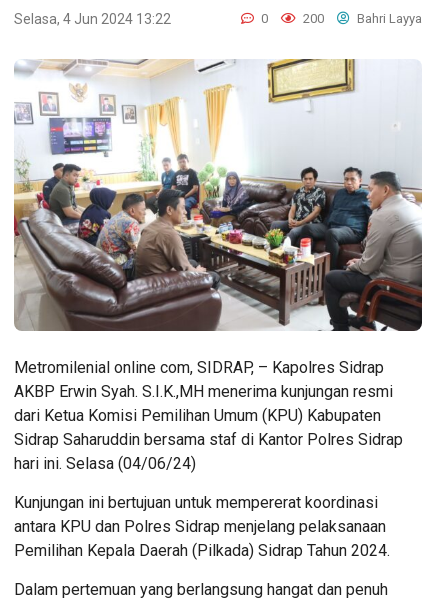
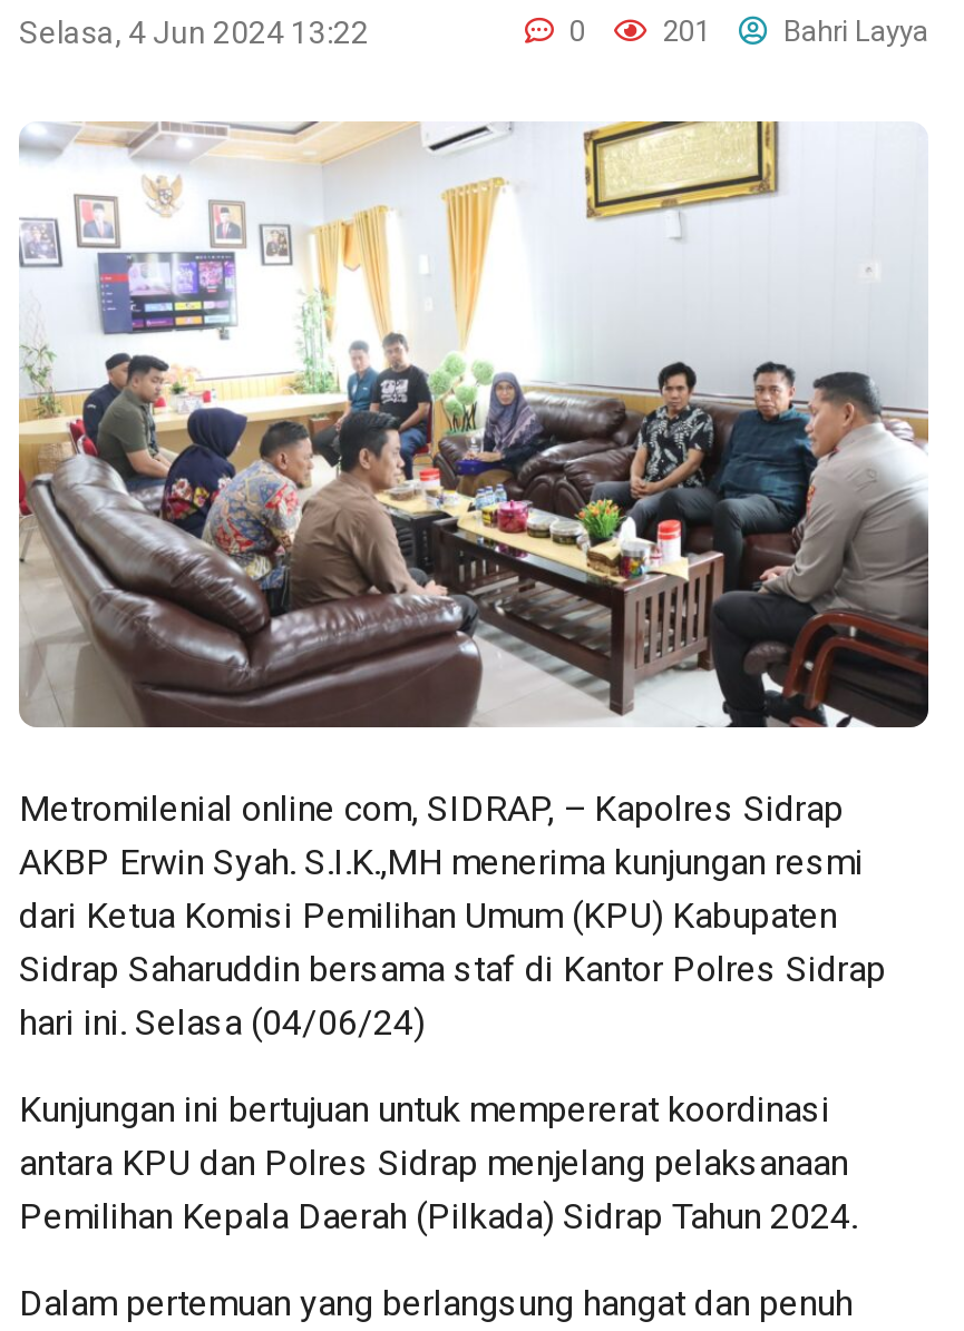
- 0 200 Bahri Layya
+ 0 201 Bahri Layya
